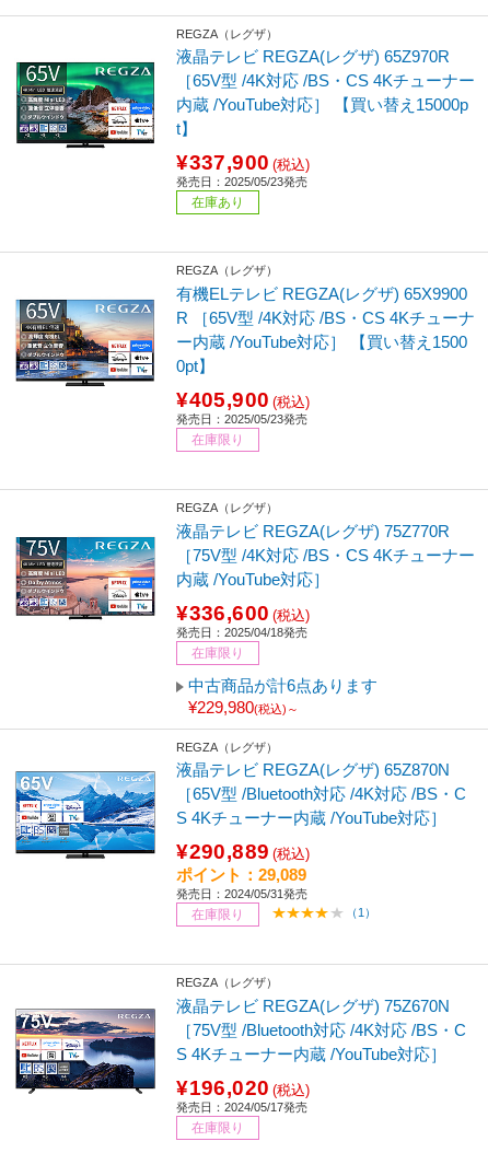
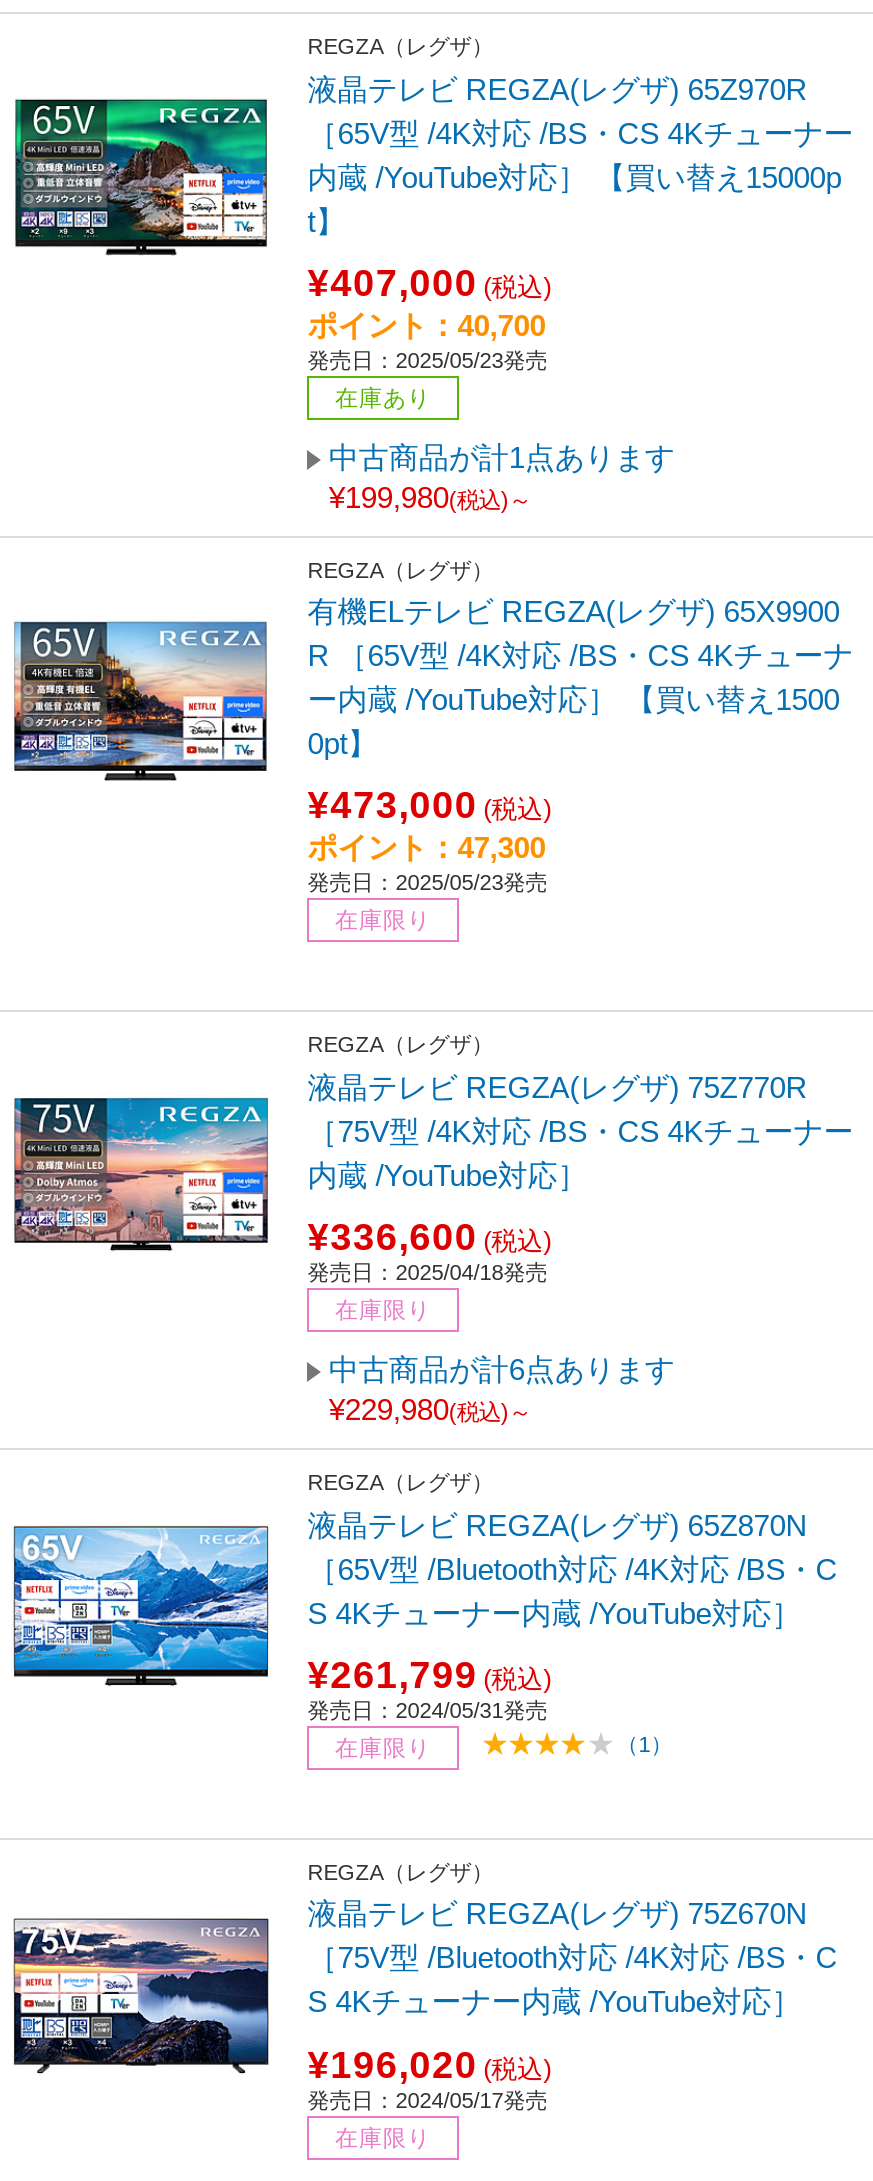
- ¥337,900 (税込)
+ ¥407,000 (税込)
+ ポイント：40,700

+ 中古商品が計1点あります
+ ¥199,980(税込)～

- ¥405,900 (税込)
+ ¥473,000 (税込)
+ ポイント：47,300

moved down: [image] | 発売日：2025/05/23発売 | 在庫限り | ... | ［65V型 /Bluetooth対応 /4K対応 /BS・C | S 4Kチューナー内蔵 /YouTube対応］

- ¥290,889 (税込)
- ポイント：29,089
+ ¥261,799 (税込)
